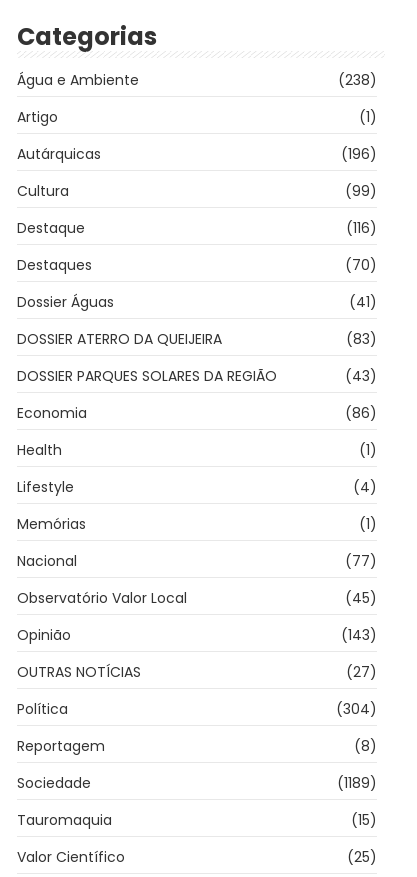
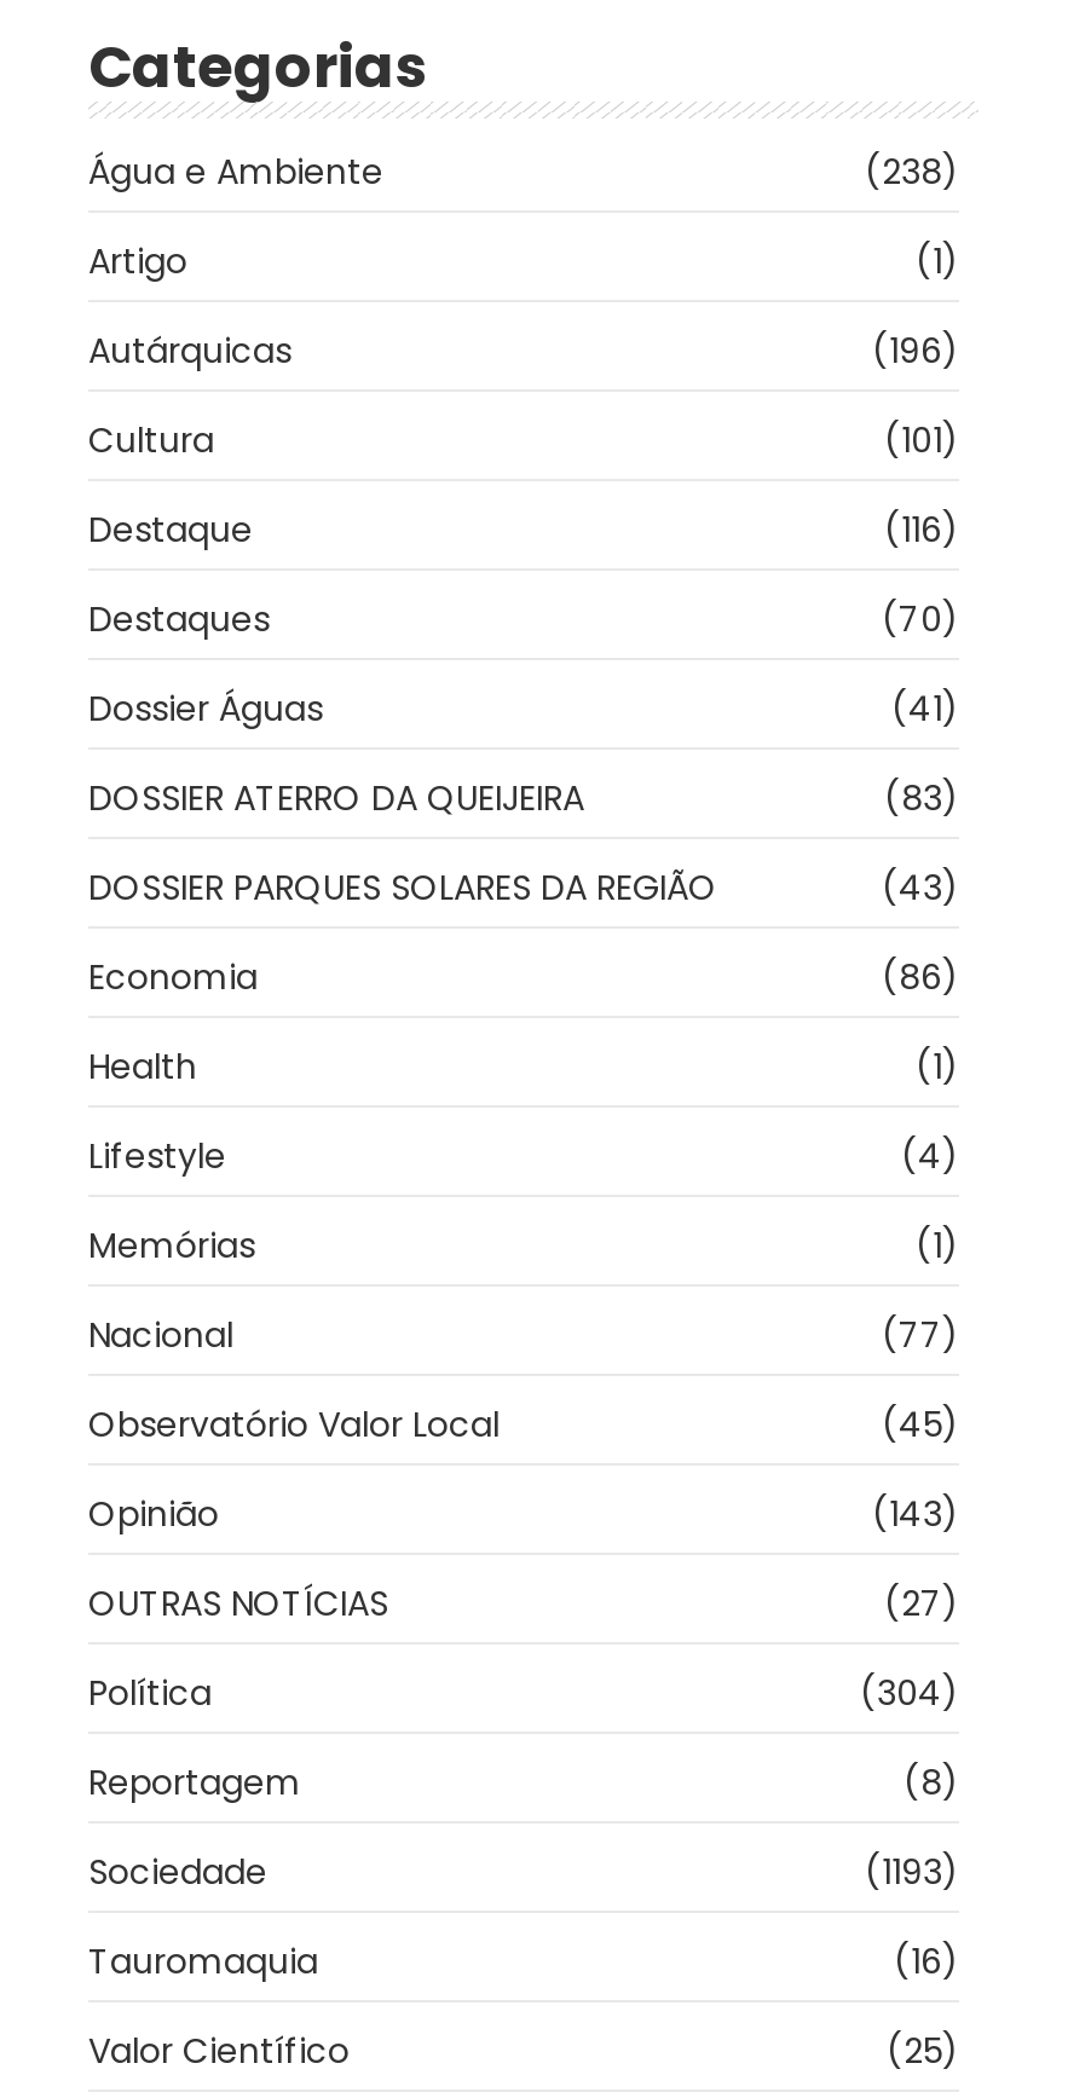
- (99)
+ (101)

- (1189)
+ (1193)

- (15)
+ (16)
